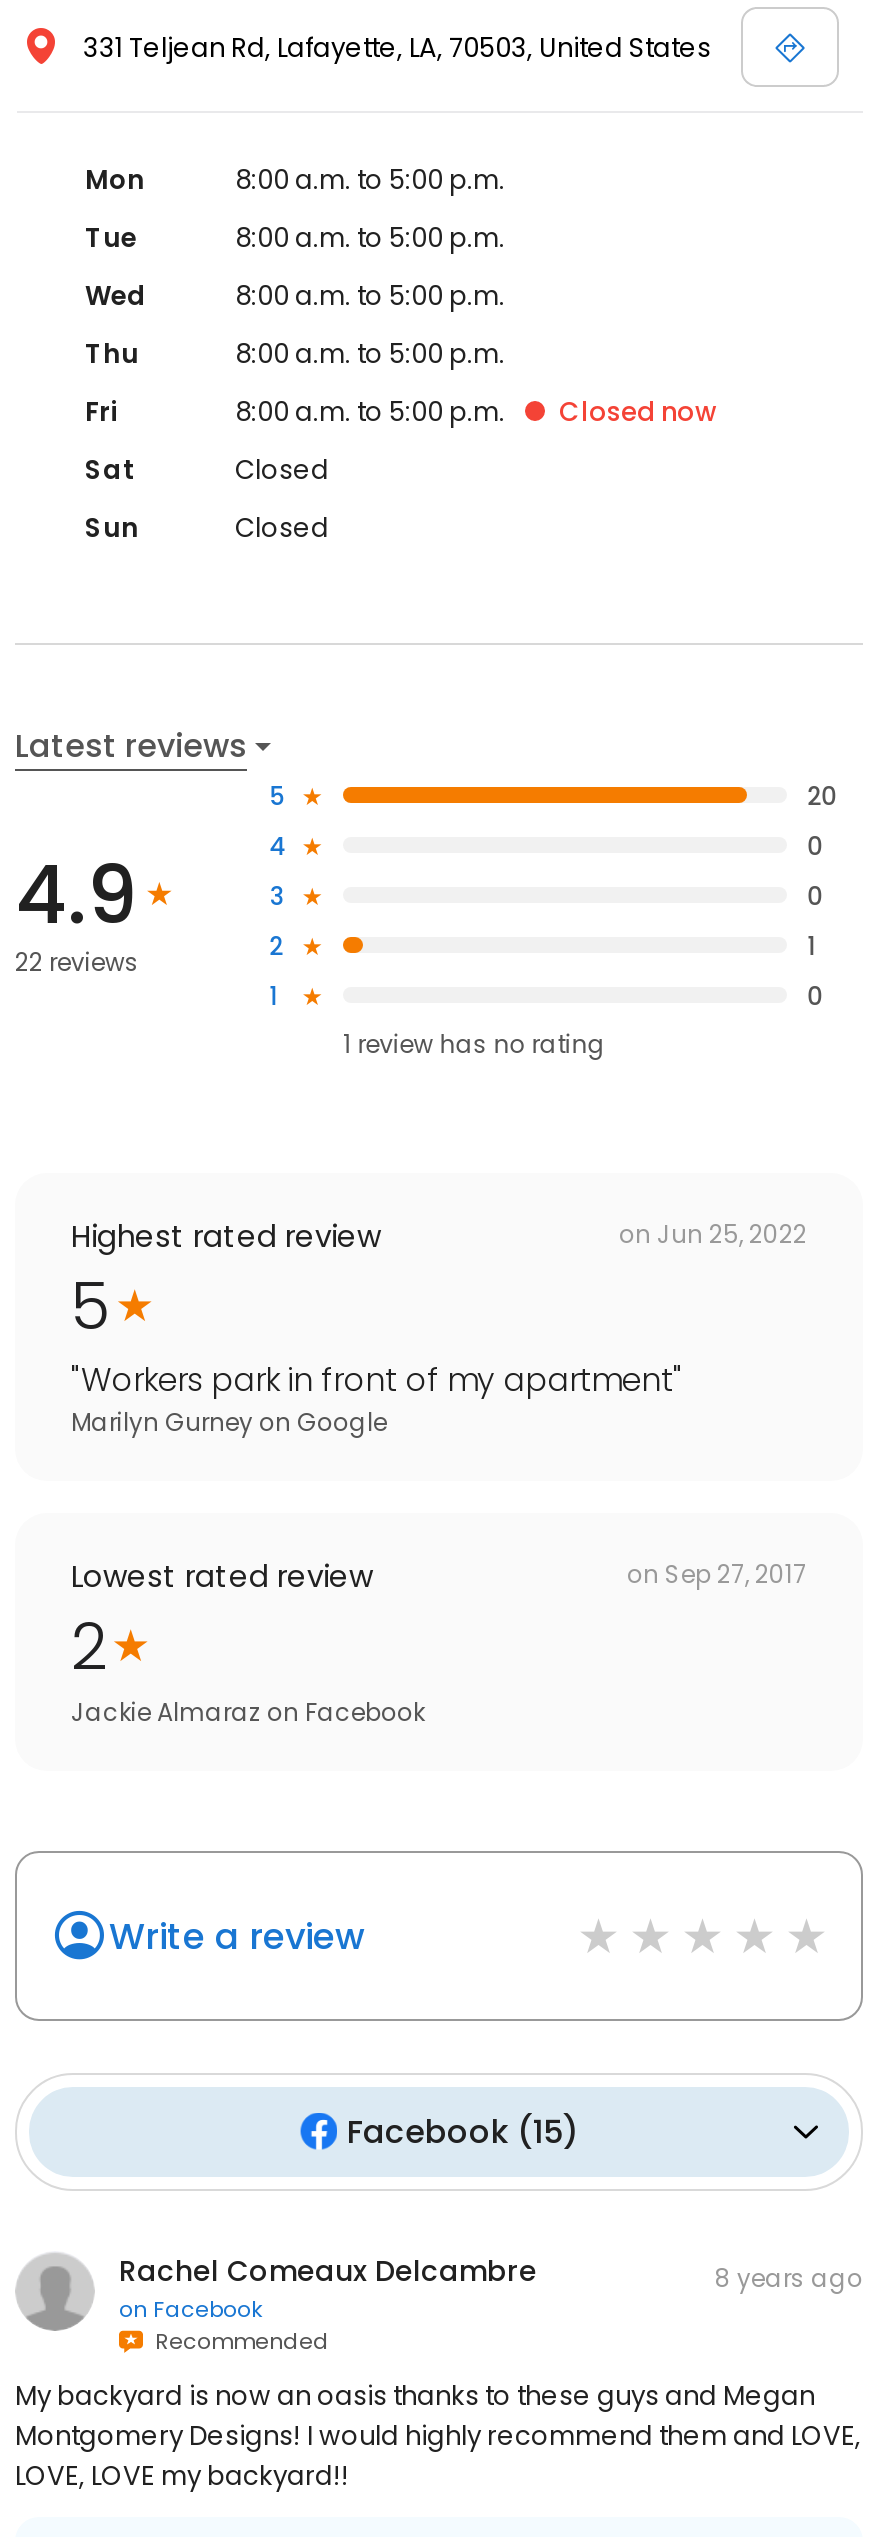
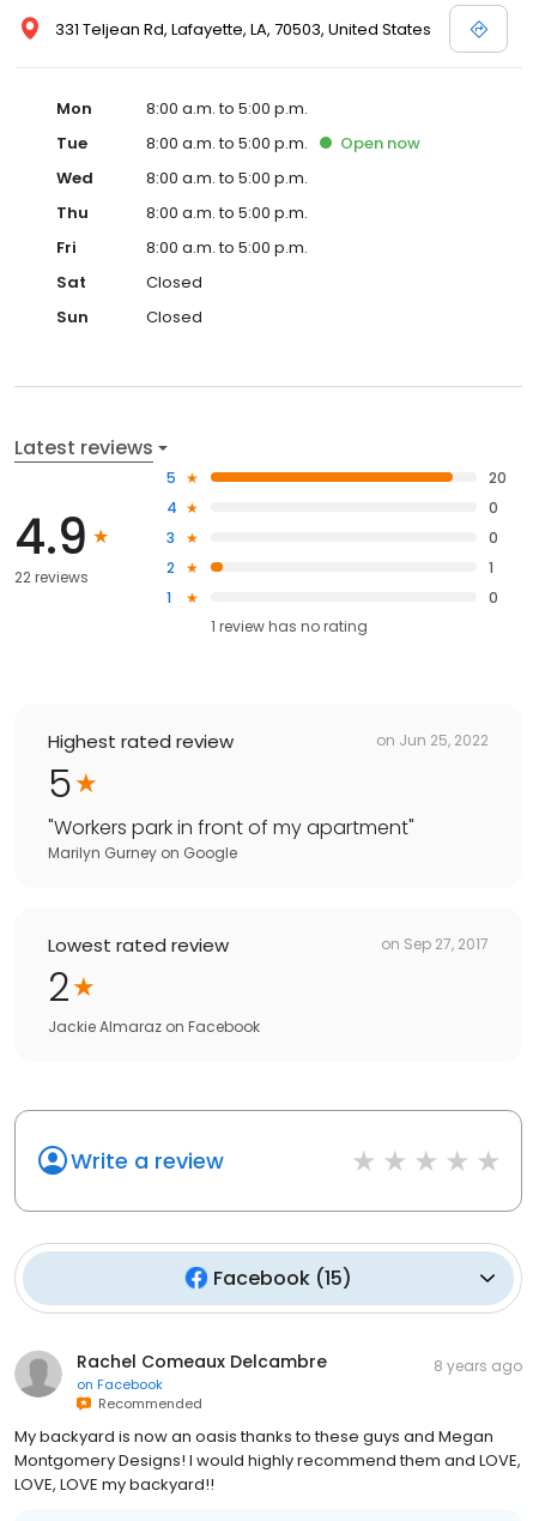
+ Open now

- Closed now
